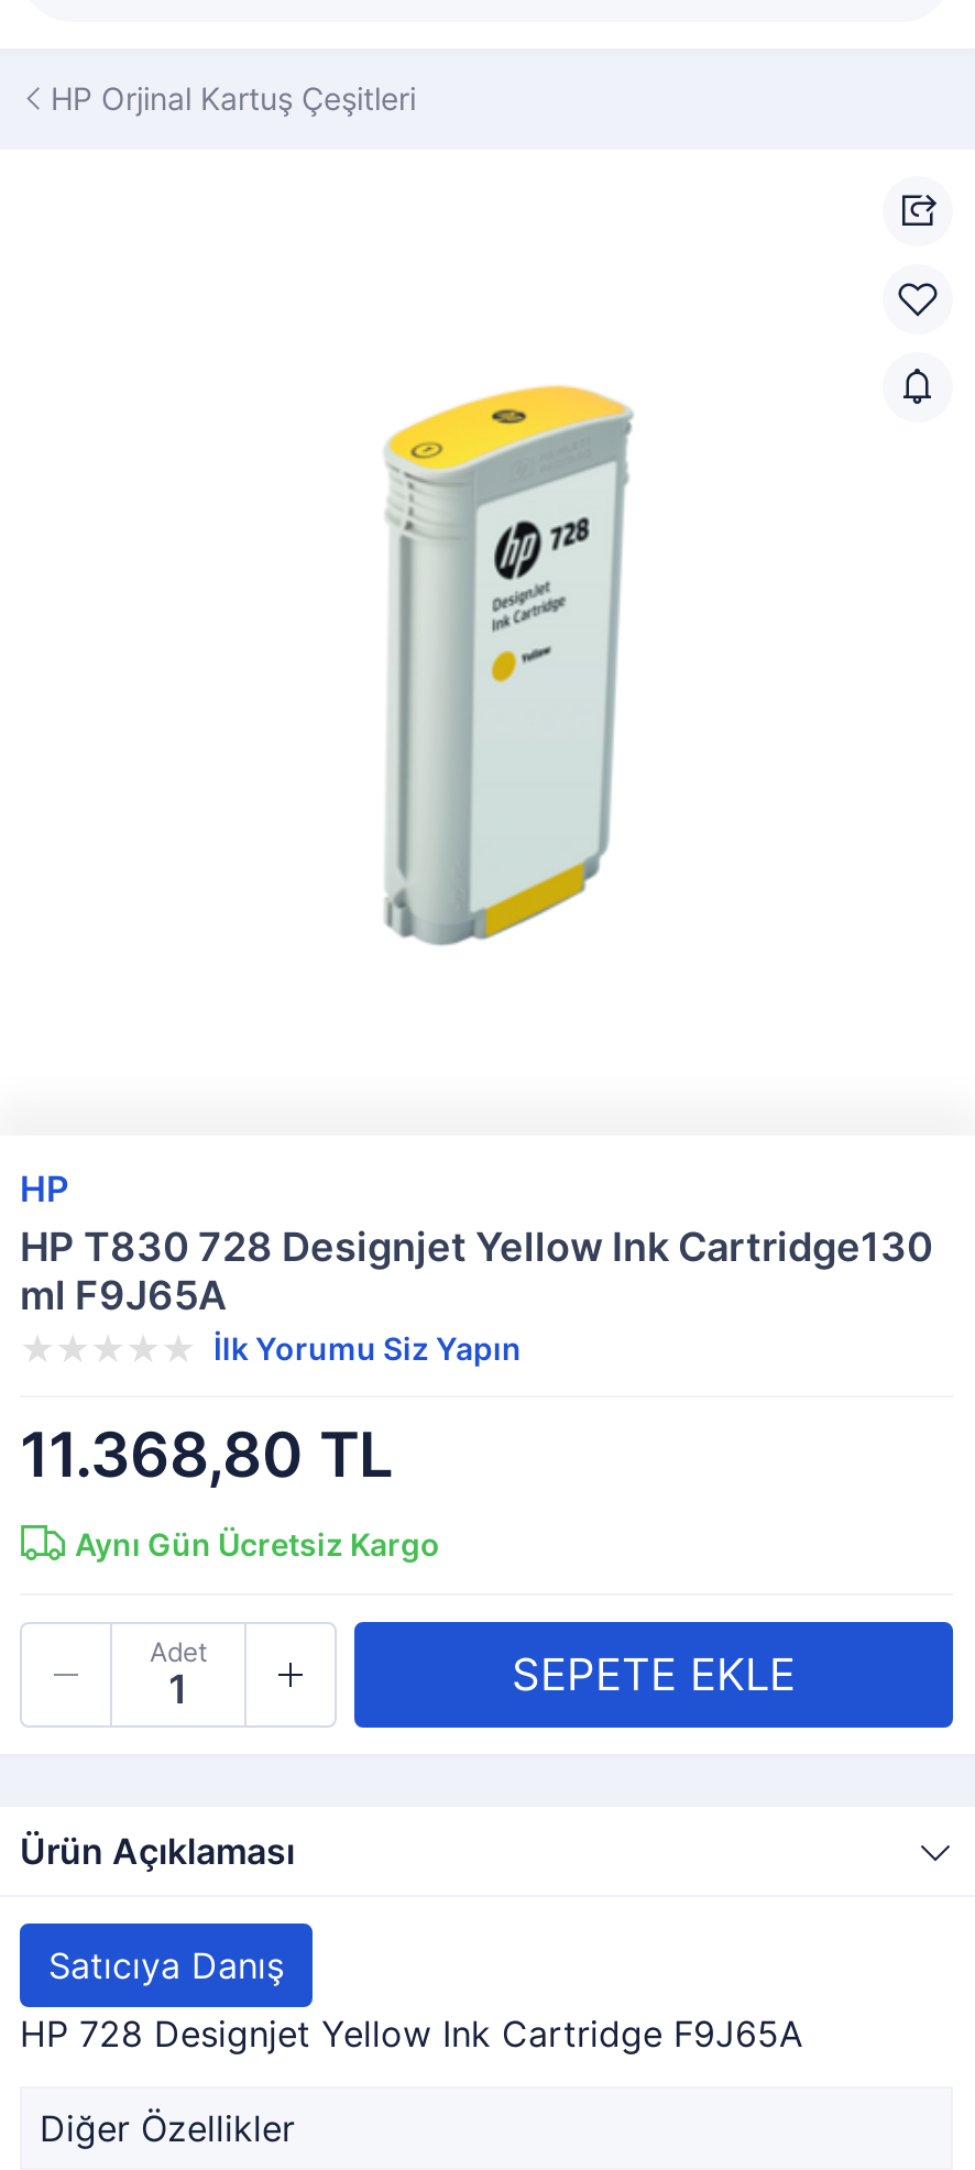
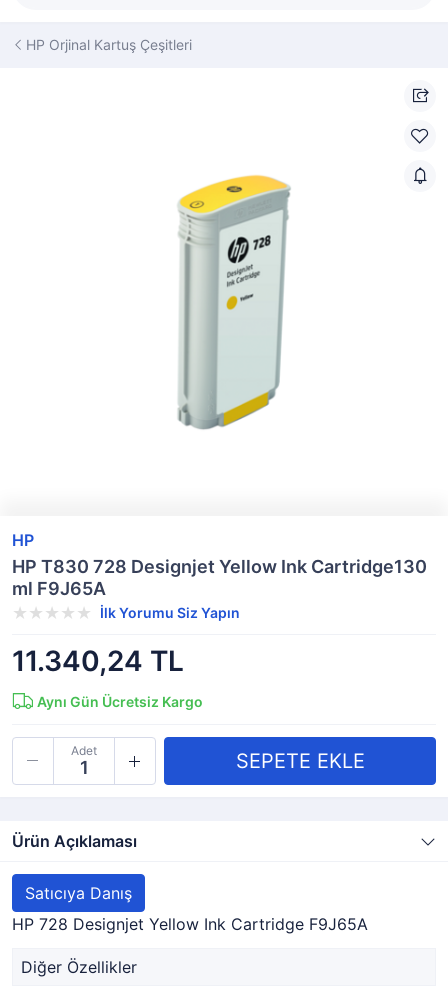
- 11.368,80 TL
+ 11.340,24 TL
